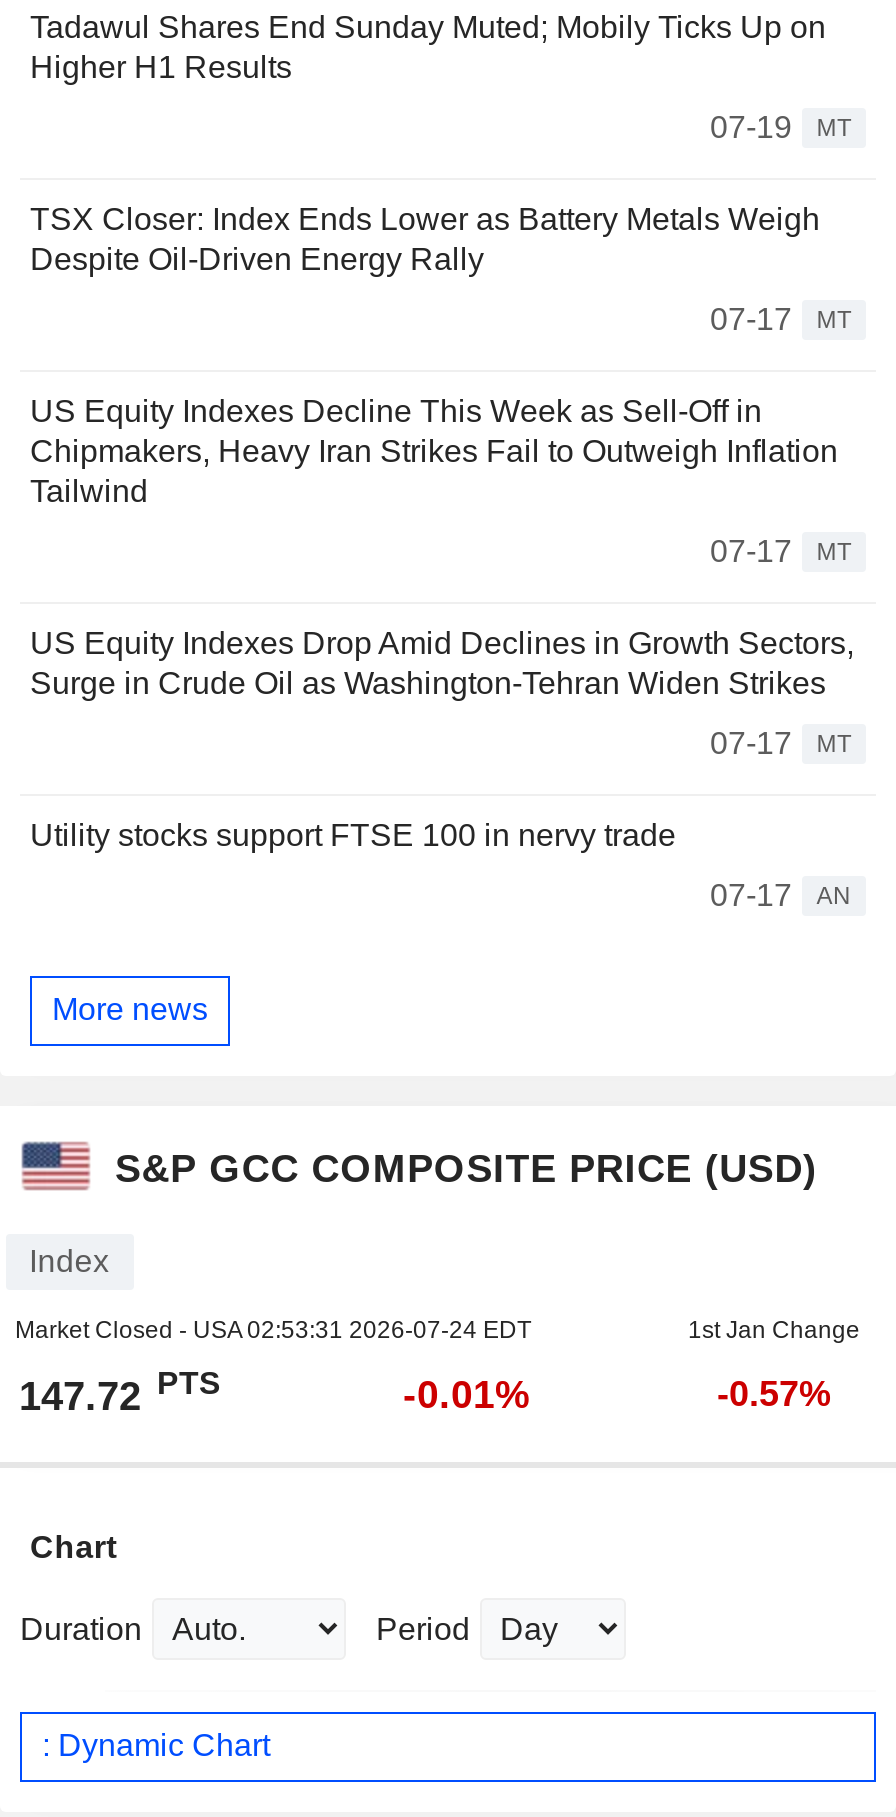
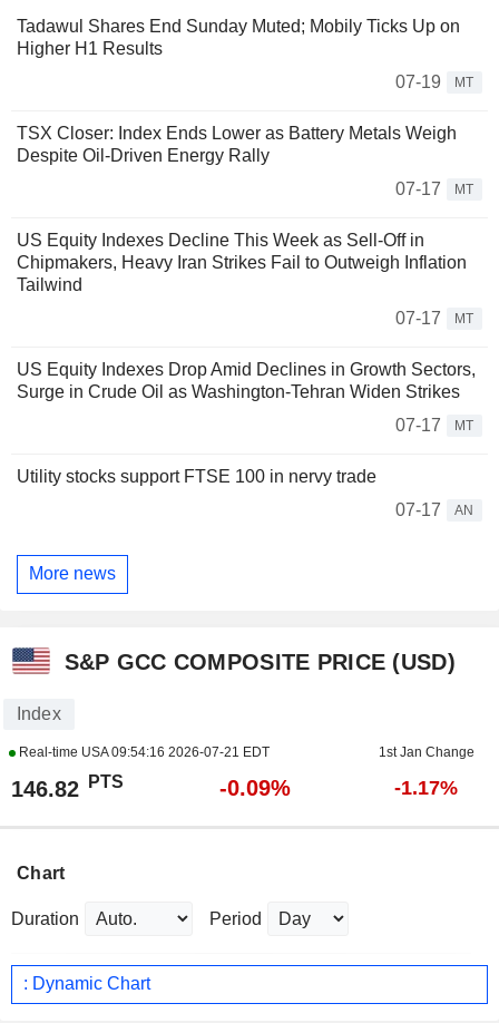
- Market Closed - USA 02:53:31 2026-07-24 EDT
+ Real-time USA 09:54:16 2026-07-21 EDT

- 147.72 PTS
+ 146.82 PTS

- -0.01%
+ -0.09%

- -0.57%
+ -1.17%
